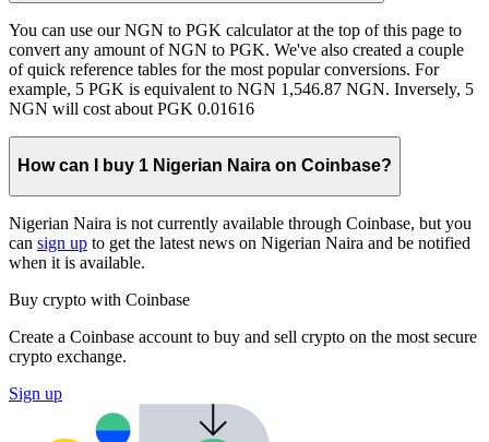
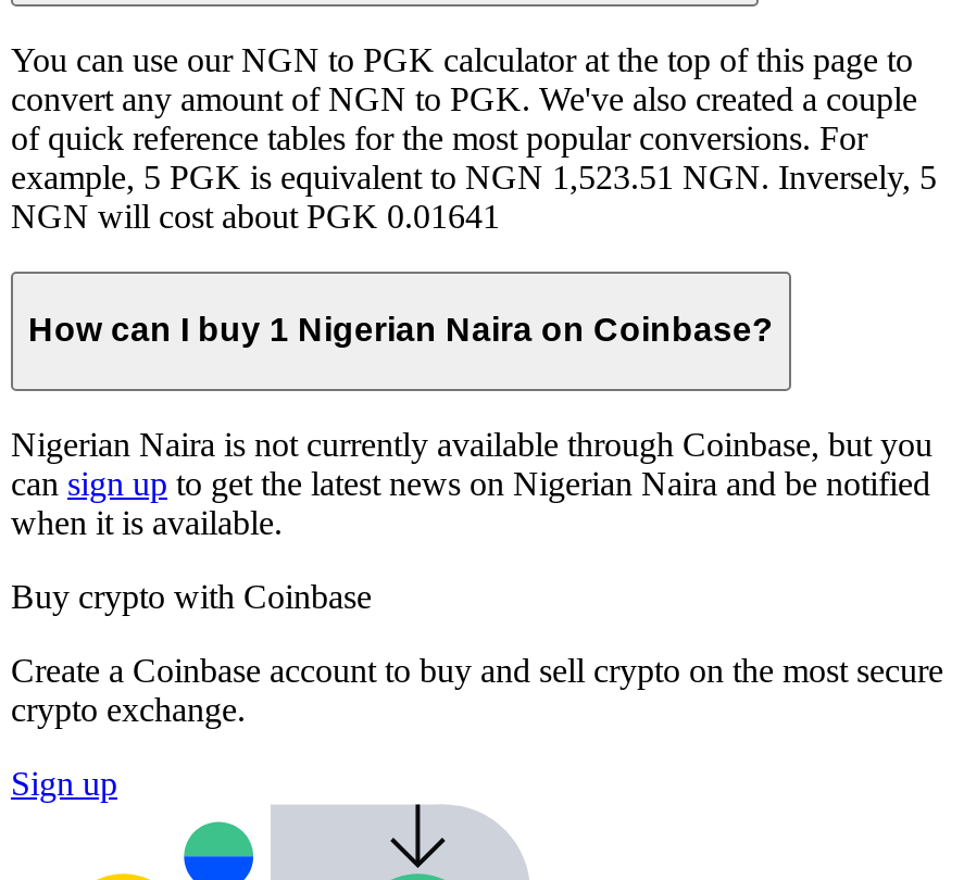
- example, 5 PGK is equivalent to NGN 1,546.87 NGN. Inversely, 5
+ example, 5 PGK is equivalent to NGN 1,523.51 NGN. Inversely, 5

- NGN will cost about PGK 0.01616
+ NGN will cost about PGK 0.01641
